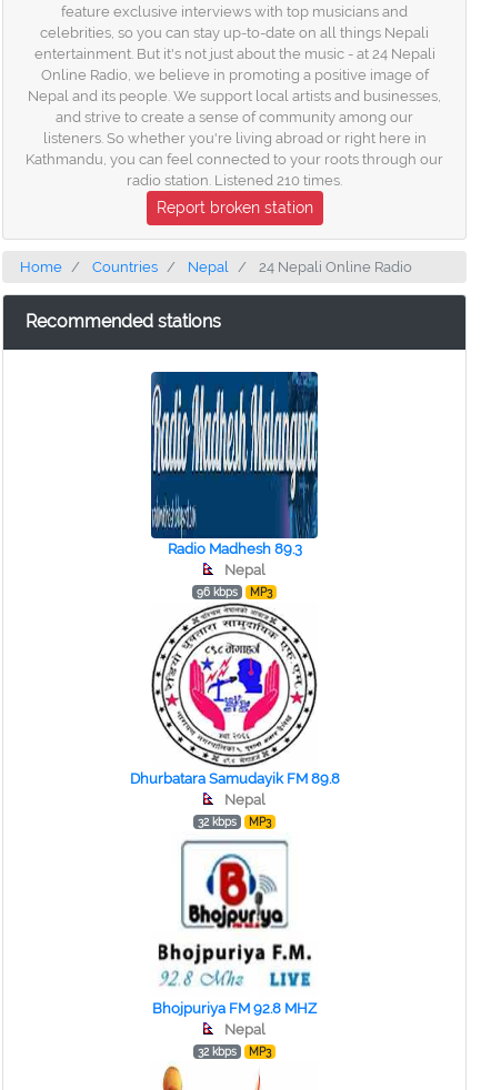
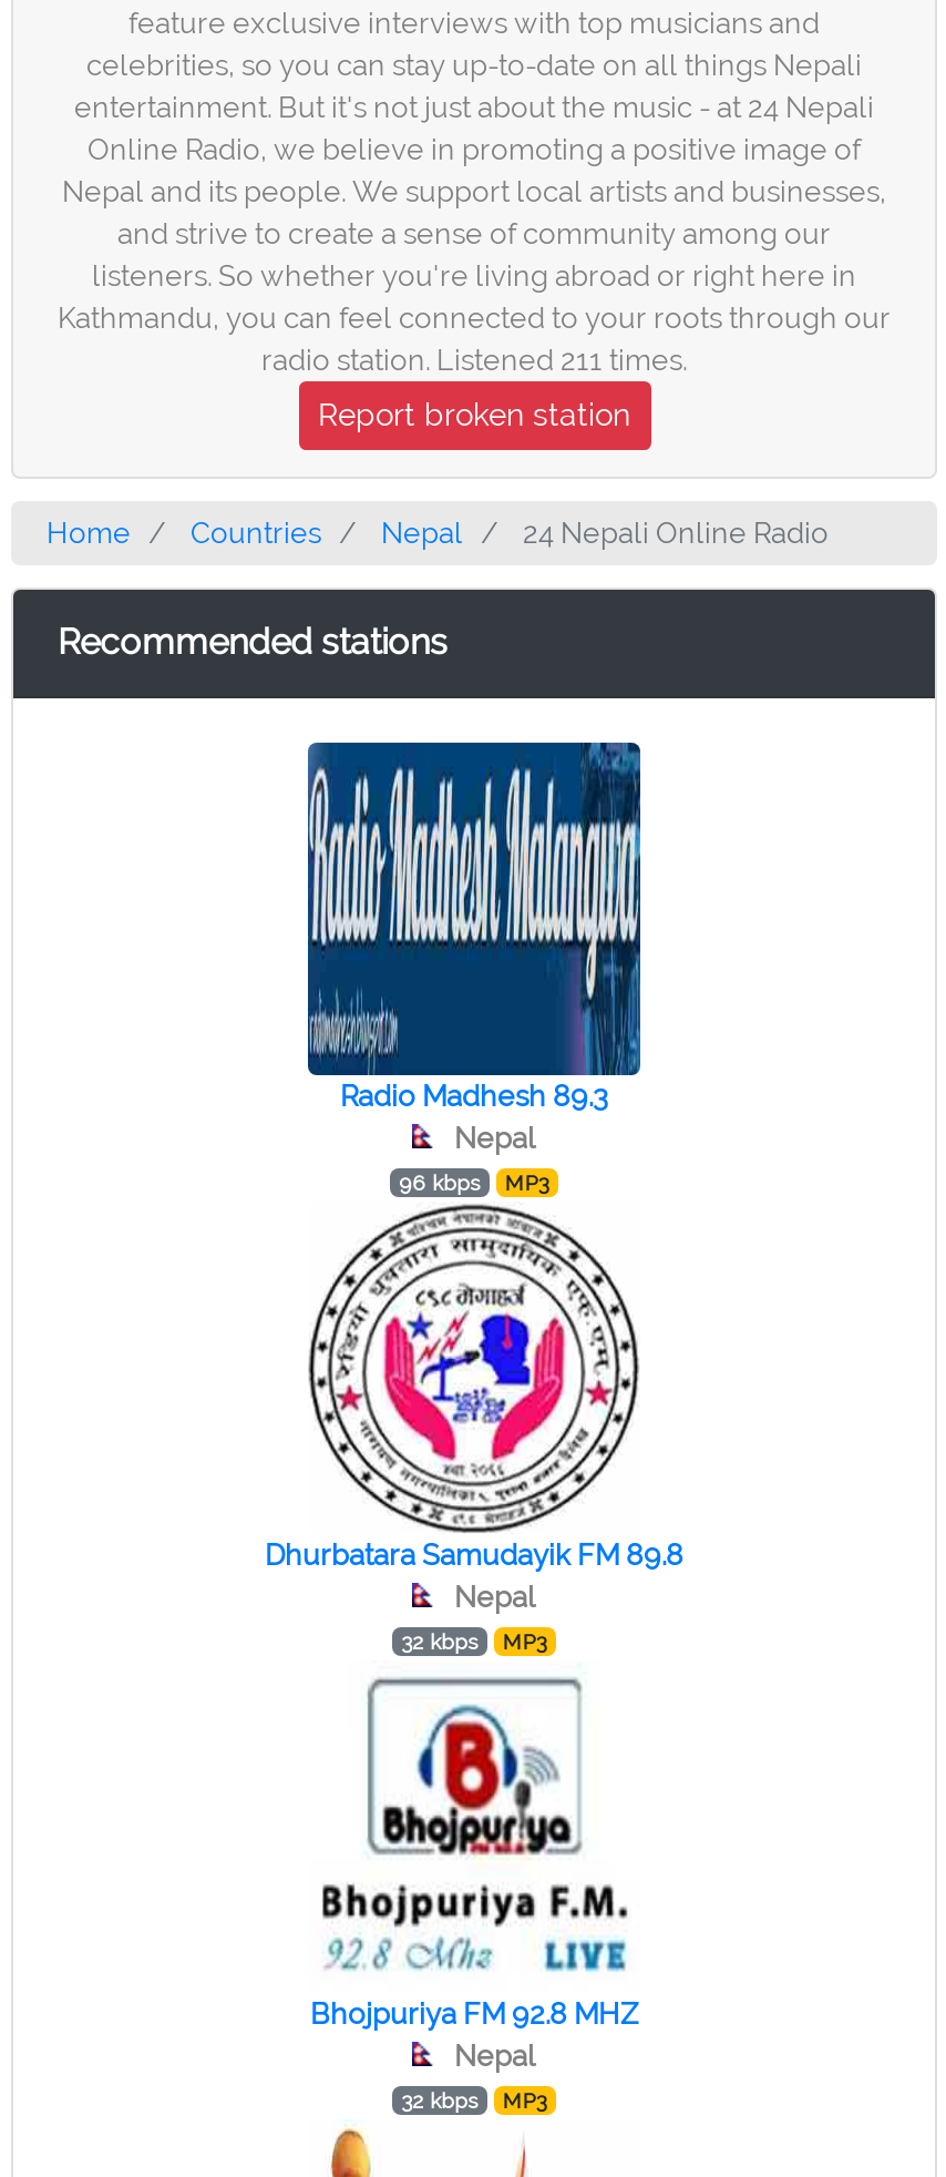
- radio station. Listened 210 times.
+ radio station. Listened 211 times.
